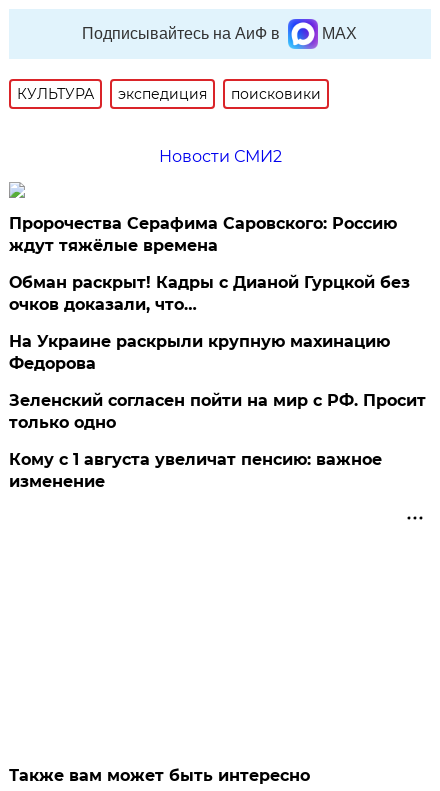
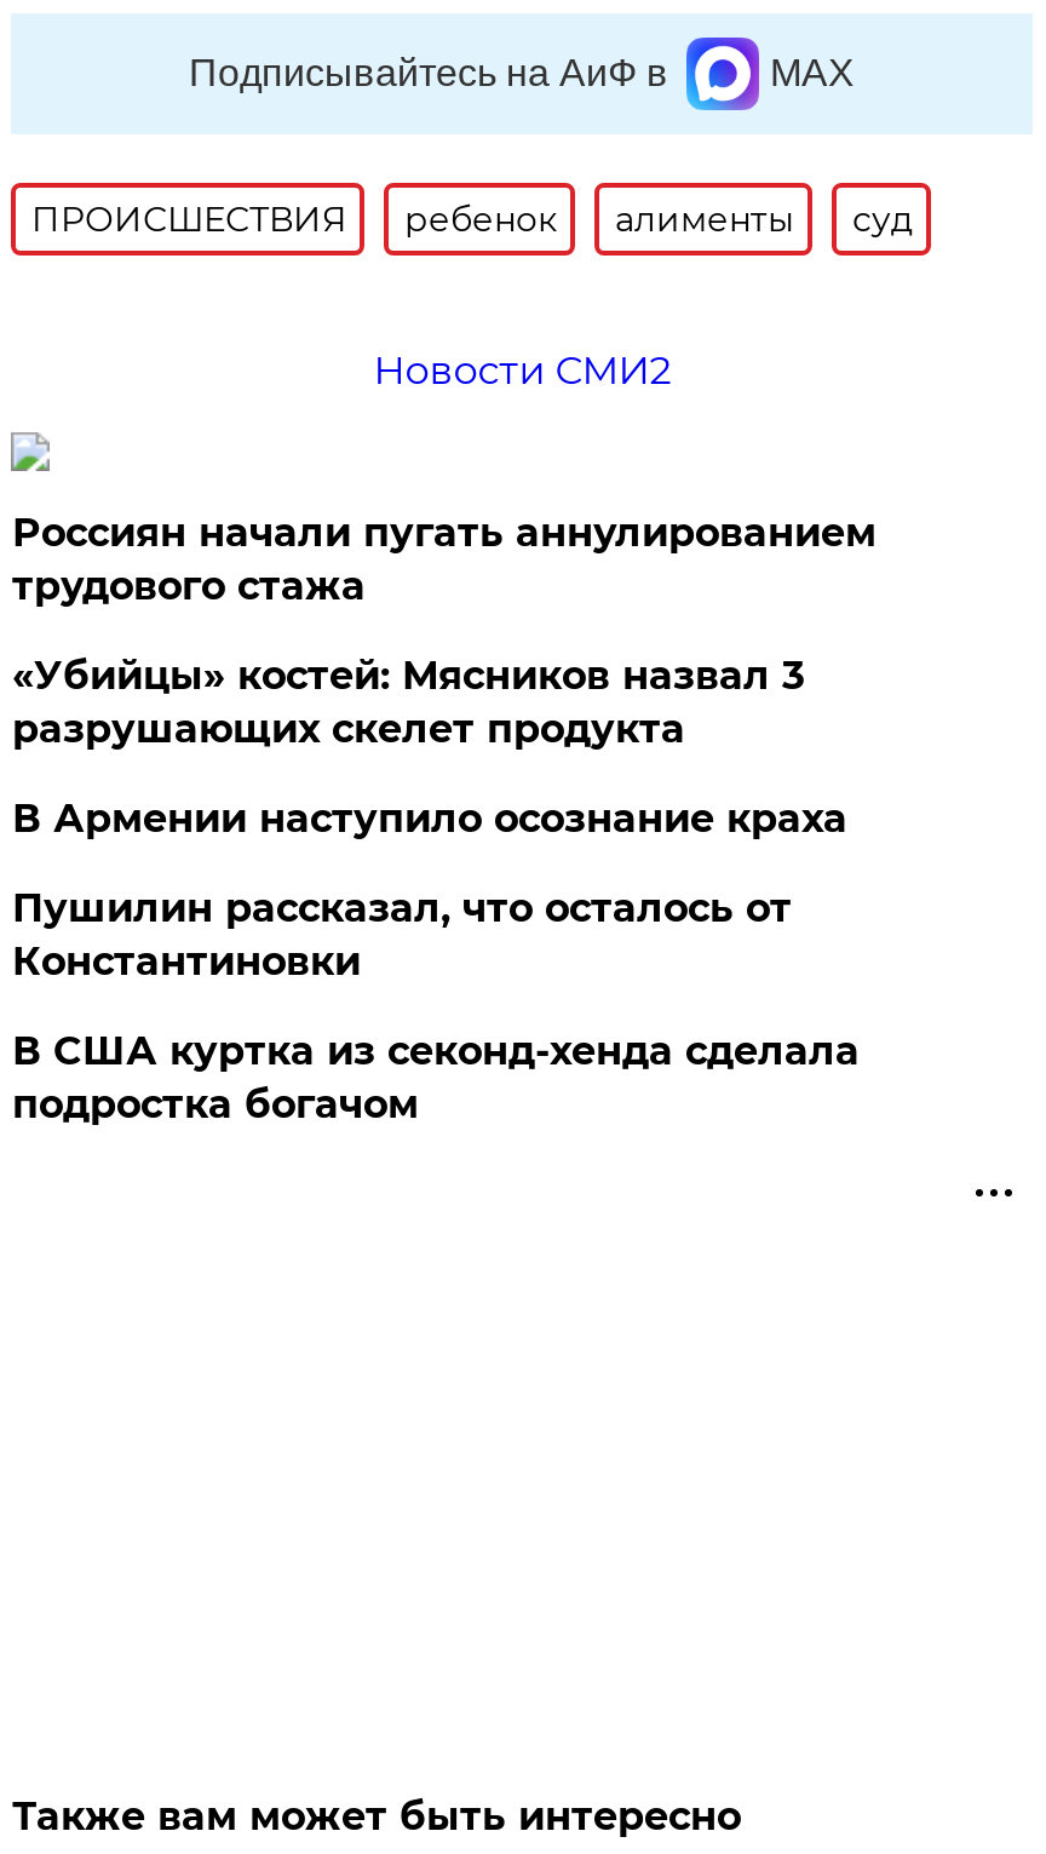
- КУЛЬТУРА
- экспедиция
- поисковики
+ ПРОИСШЕСТВИЯ
+ ребенок
+ алименты
+ суд

- Пророчества Серафима Саровского: Россию
- ждут тяжёлые времена
+ Россиян начали пугать аннулированием
+ трудового стажа

- Обман раскрыт! Кадры с Дианой Гурцкой без
- очков доказали, что…
+ «Убийцы» костей: Мясников назвал 3
+ разрушающих скелет продукта

- На Украине раскрыли крупную махинацию
- Федорова
+ В Армении наступило осознание краха

- Зеленский согласен пойти на мир с РФ. Просит
- только одно
+ Пушилин рассказал, что осталось от
+ Константиновки

- Кому с 1 августа увеличат пенсию: важное
- изменение
+ В США куртка из секонд-хенда сделала
+ подростка богачом
